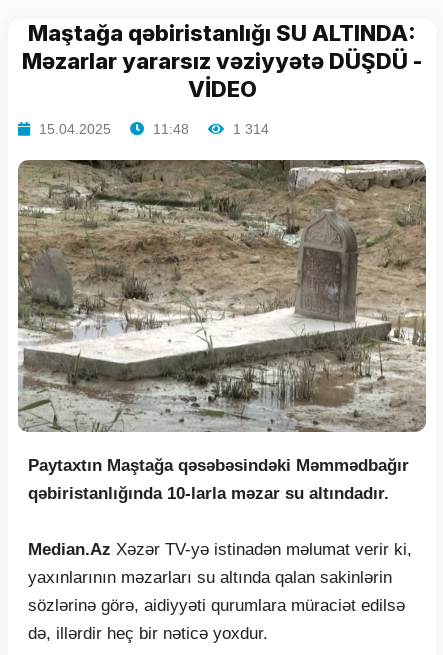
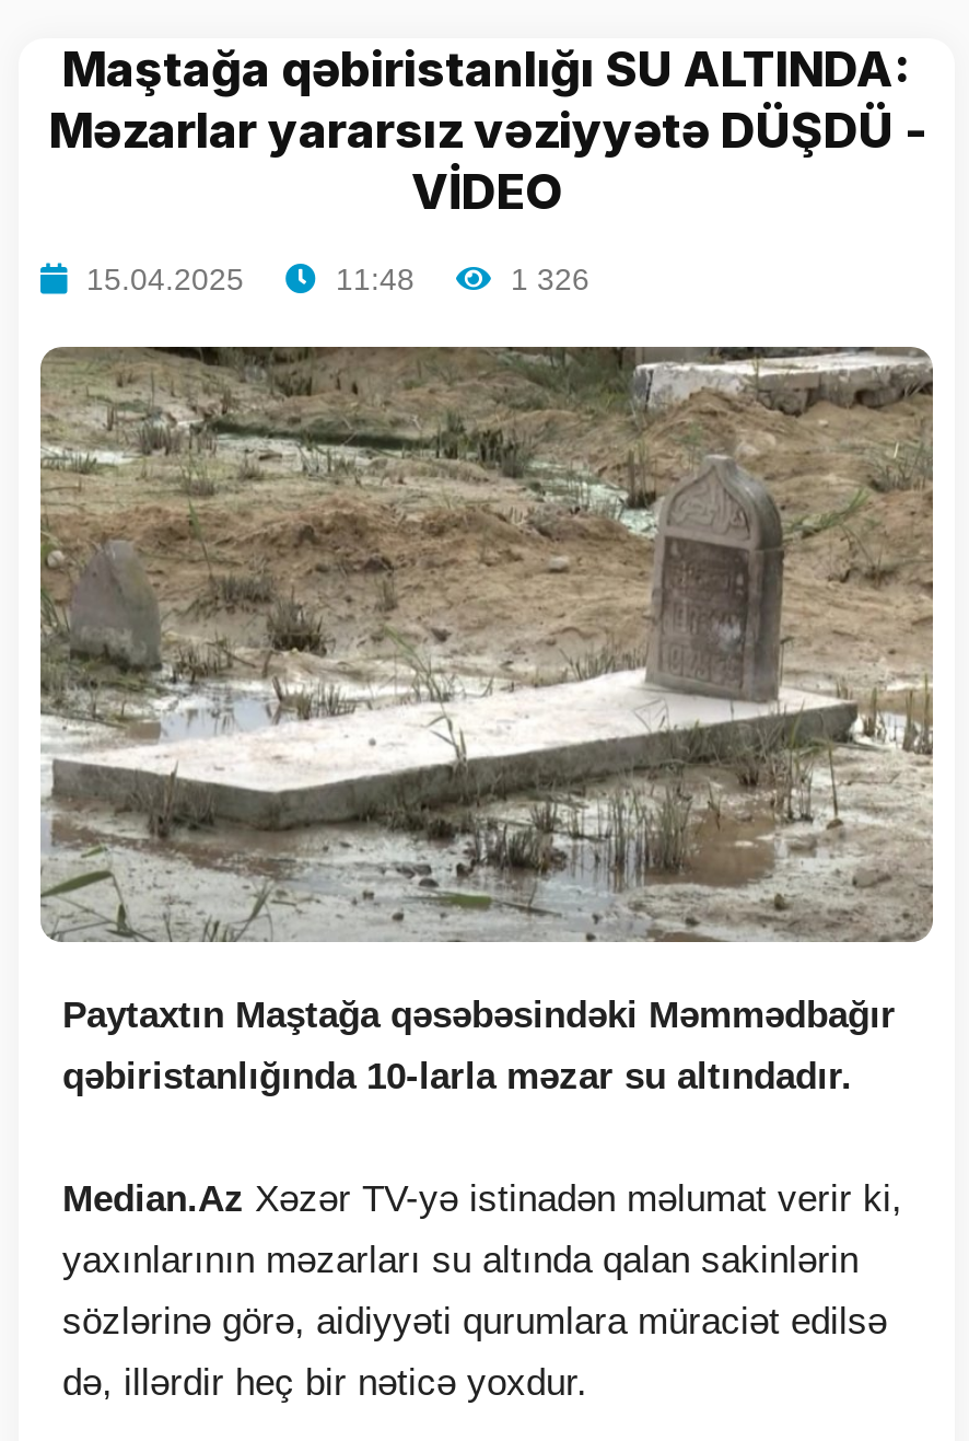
- 1 314
+ 1 326
